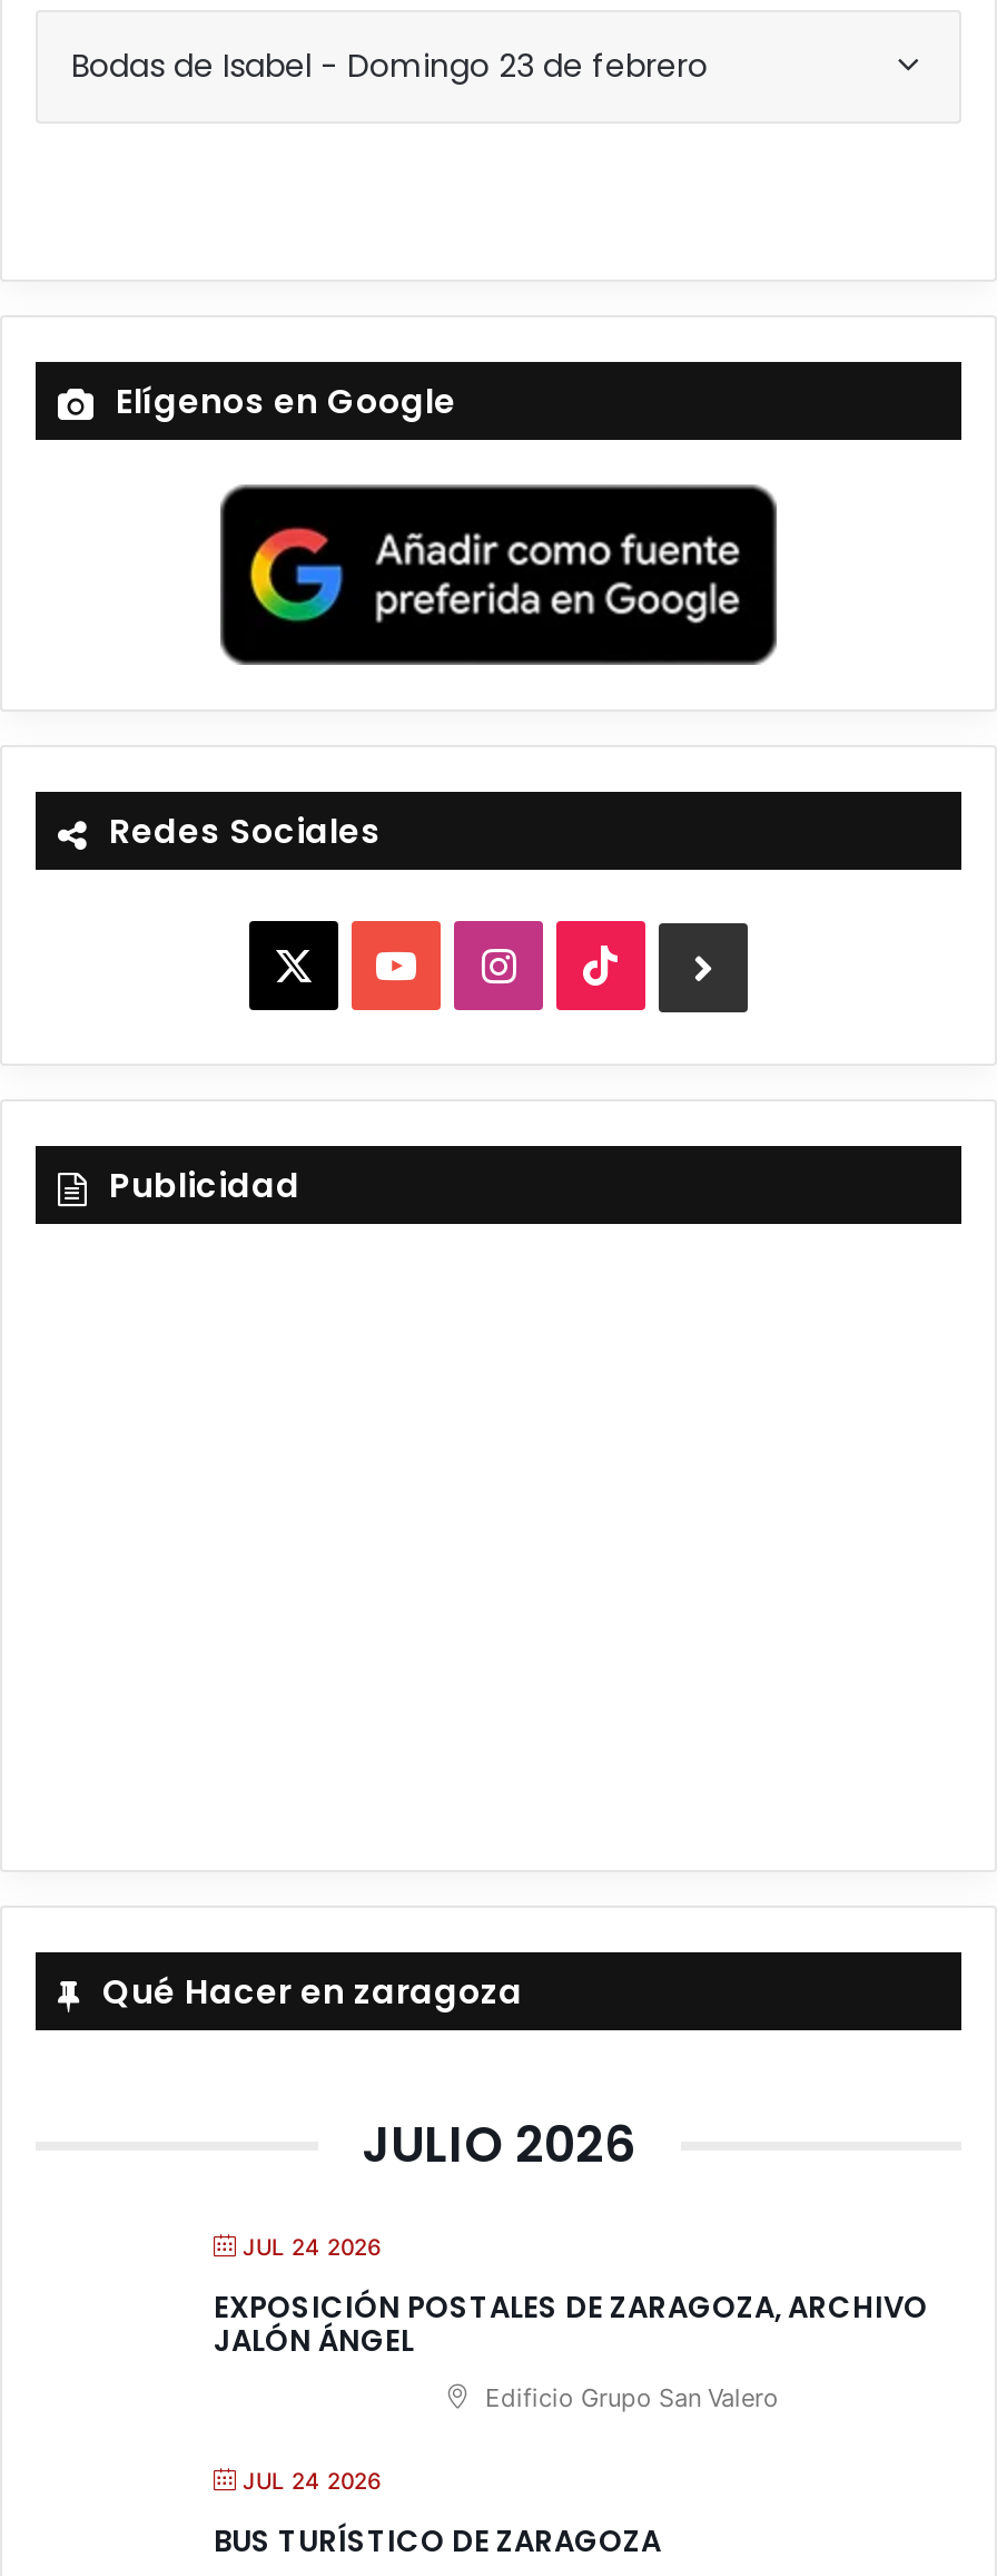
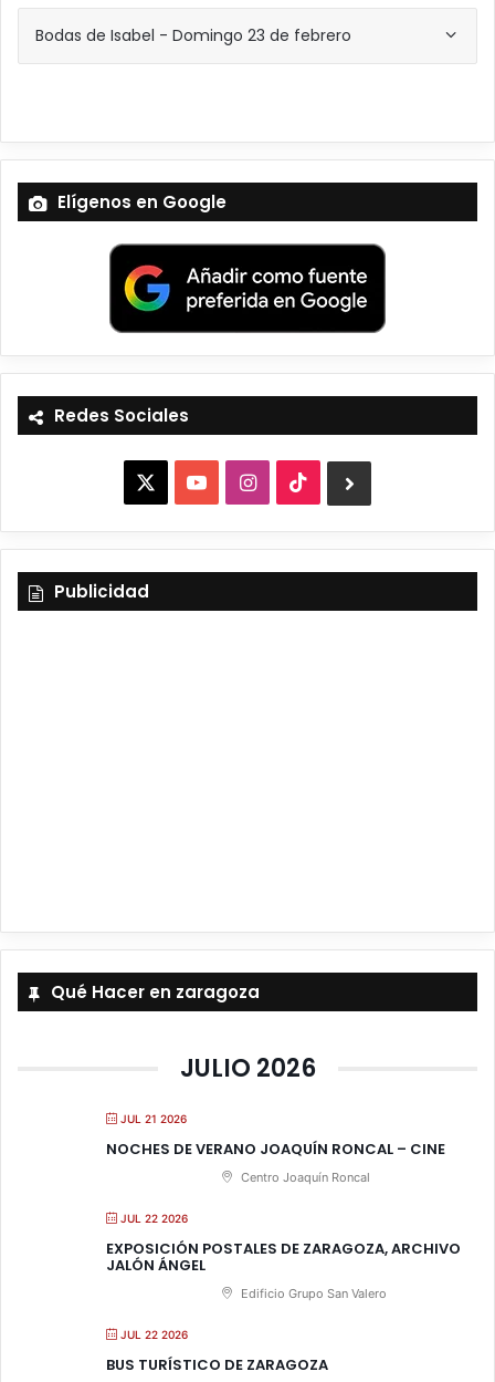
- JUL 24 2026
+ JUL 21 2026
+ NOCHES DE VERANO JOAQUÍN RONCAL – CINE
+ Centro Joaquín Roncal
+ JUL 22 2026

- JUL 24 2026
+ JUL 22 2026
